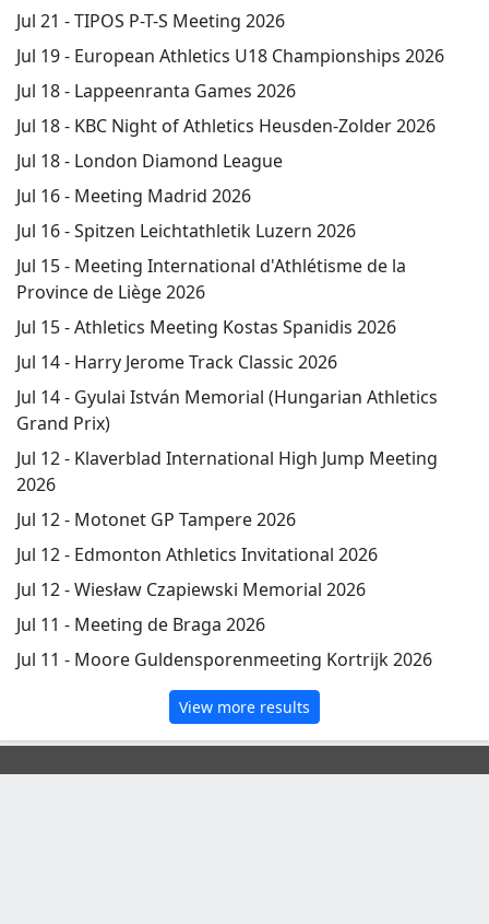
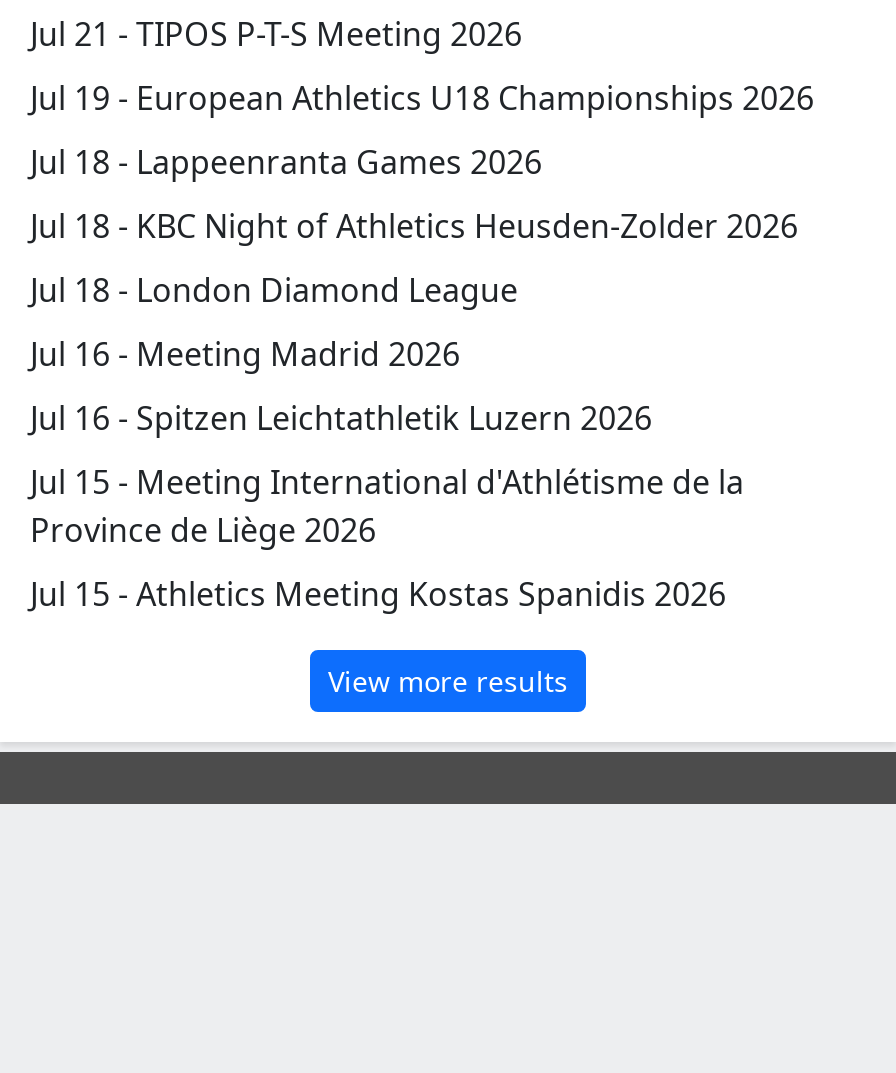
- Jul 14 - Harry Jerome Track Classic 2026
- Jul 14 - Gyulai István Memorial (Hungarian Athletics
- Grand Prix)
- Jul 12 - Klaverblad International High Jump Meeting
- 2026
- Jul 12 - Motonet GP Tampere 2026
- Jul 12 - Edmonton Athletics Invitational 2026
- Jul 12 - Wiesław Czapiewski Memorial 2026
- Jul 11 - Meeting de Braga 2026
- Jul 11 - Moore Guldensporenmeeting Kortrijk 2026
